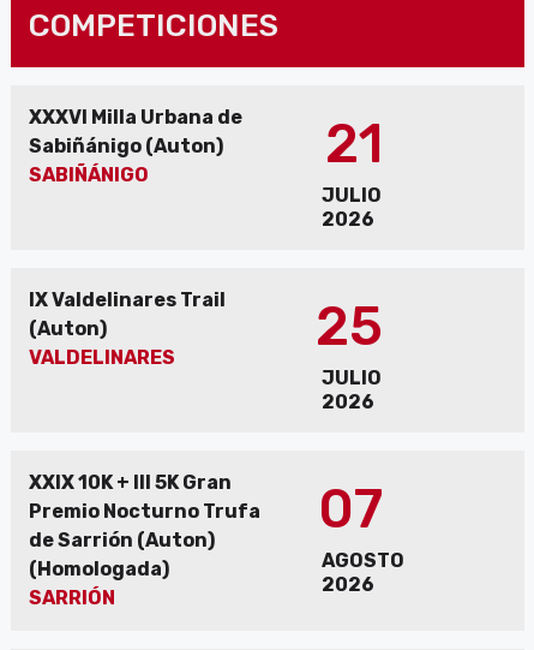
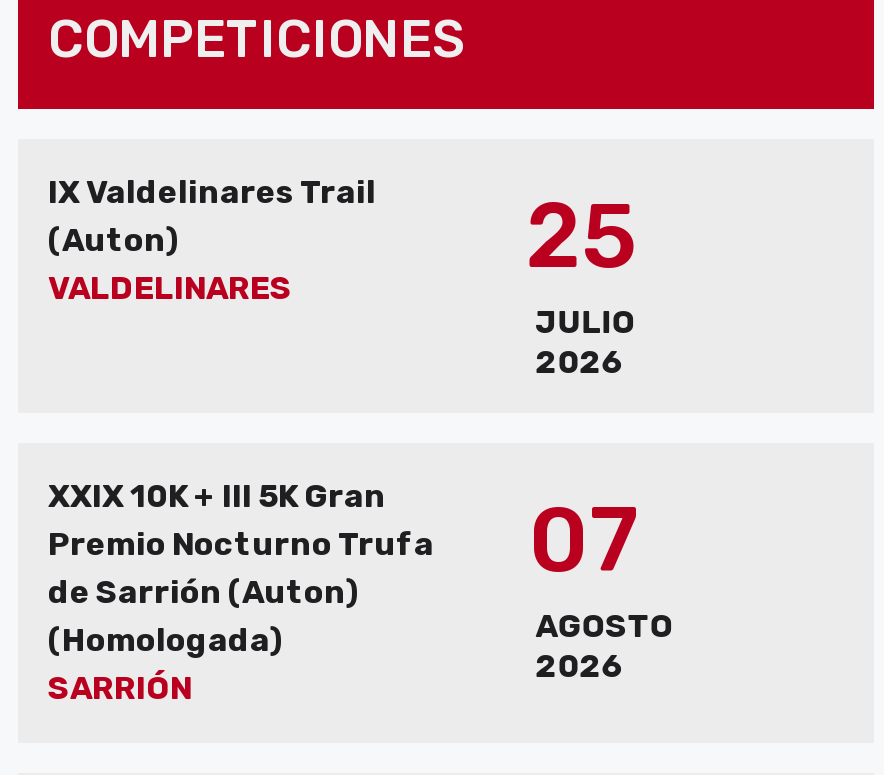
- XXXVI Milla Urbana de
- Sabiñánigo (Auton)
- SABIÑÁNIGO
- 21
- JULIO
- 2026
